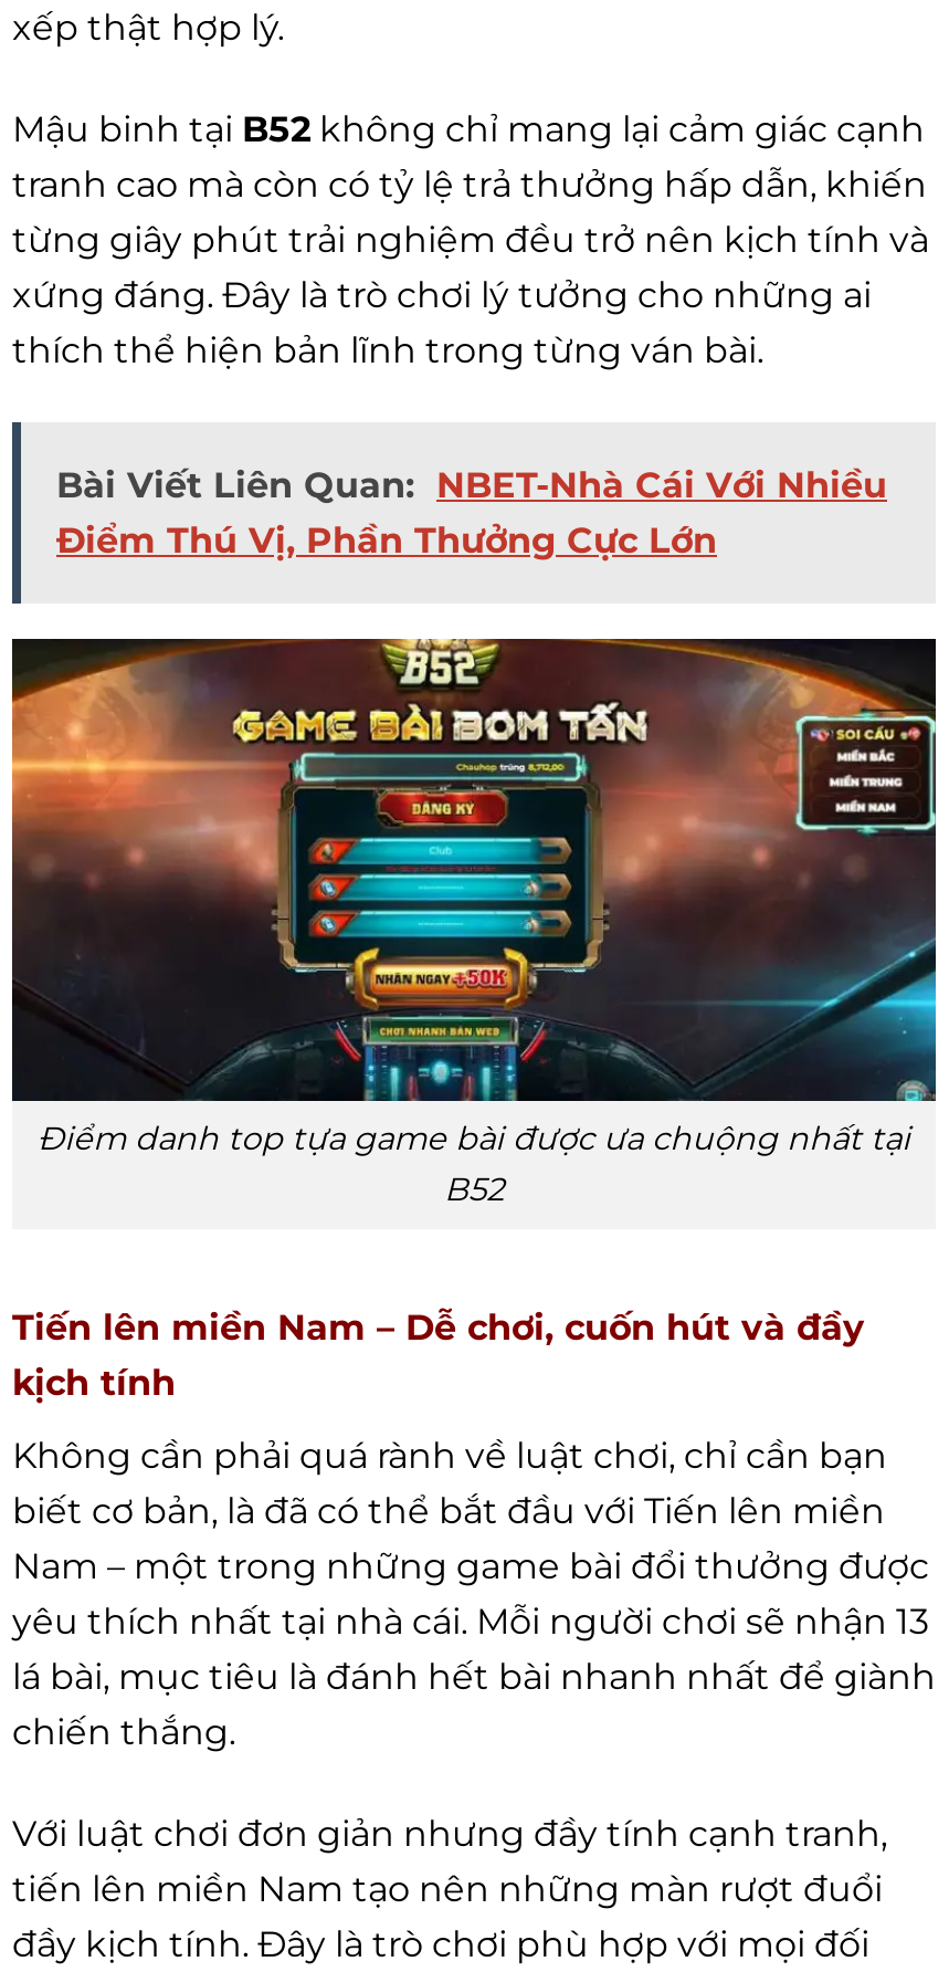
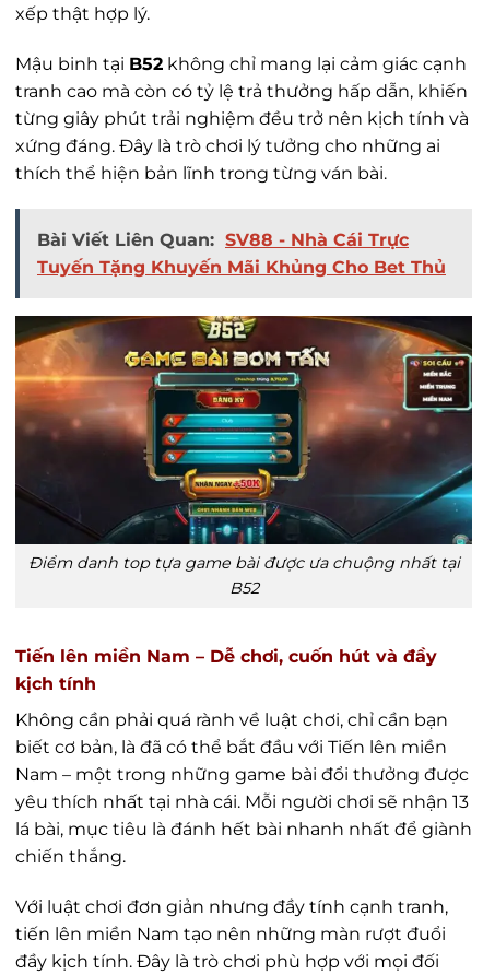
- Bài Viết Liên Quan: NBET-Nhà Cái Với Nhiều
- Điểm Thú Vị, Phần Thưởng Cực Lớn
+ Bài Viết Liên Quan: SV88 - Nhà Cái Trực
+ Tuyến Tặng Khuyến Mãi Khủng Cho Bet Thủ
